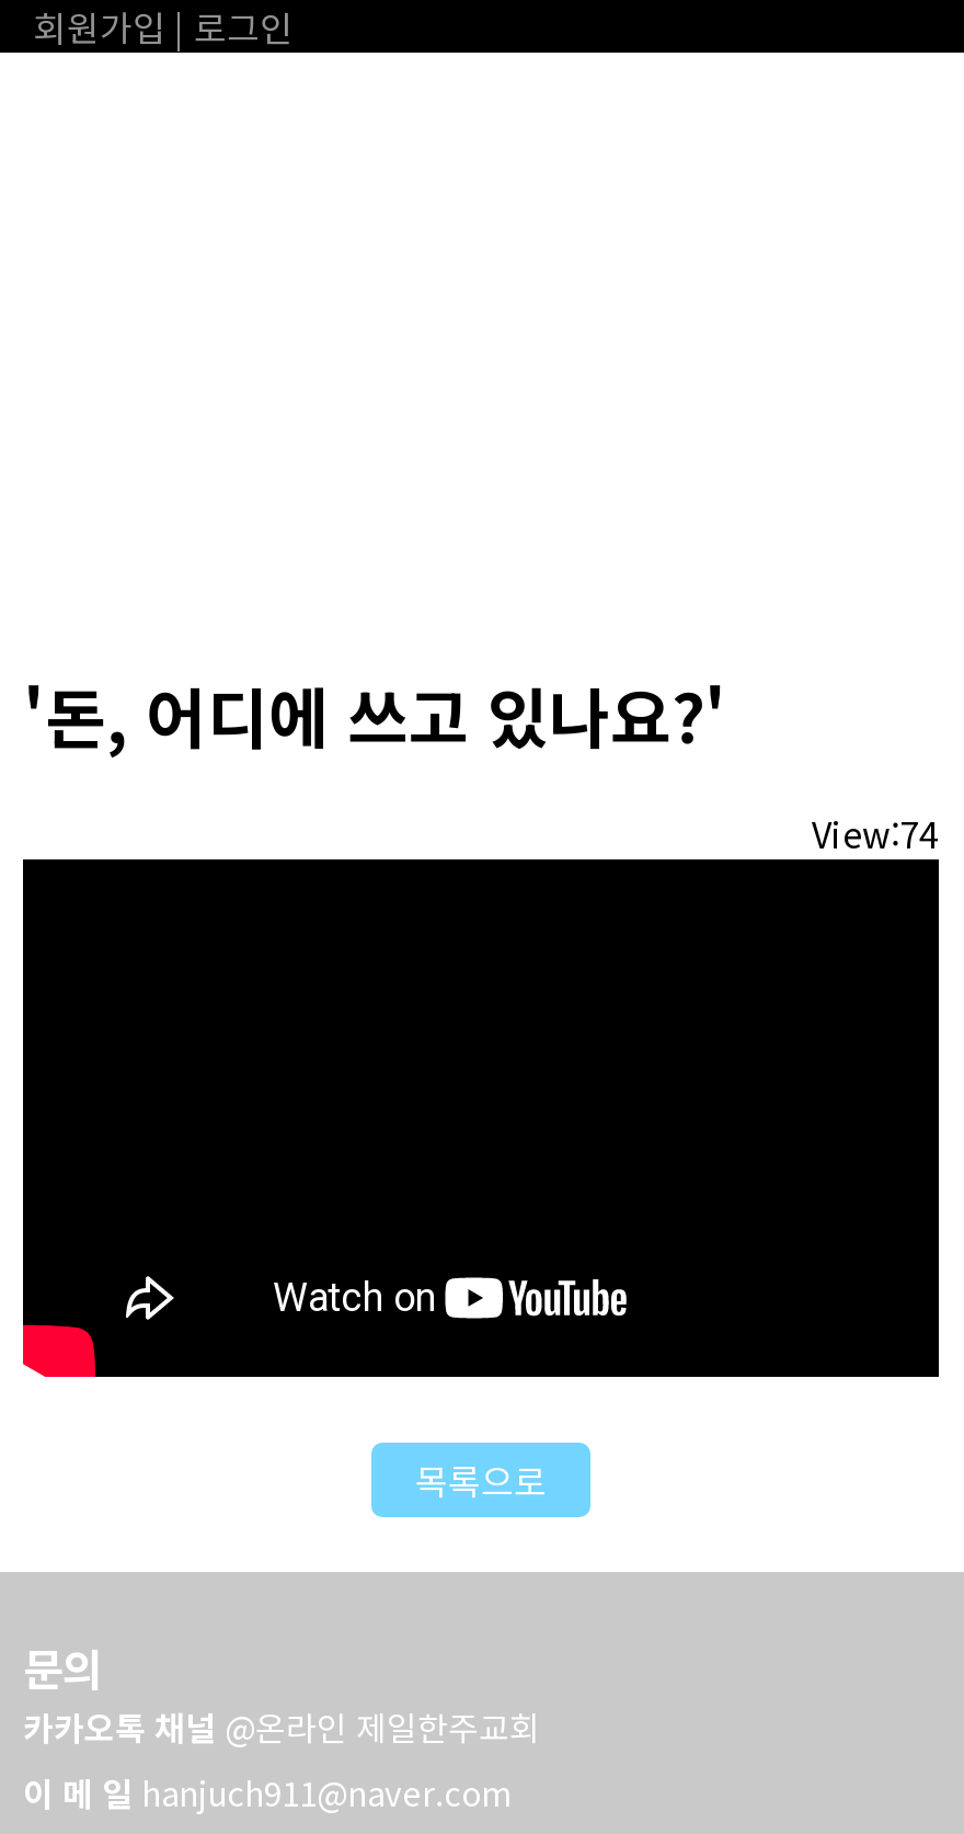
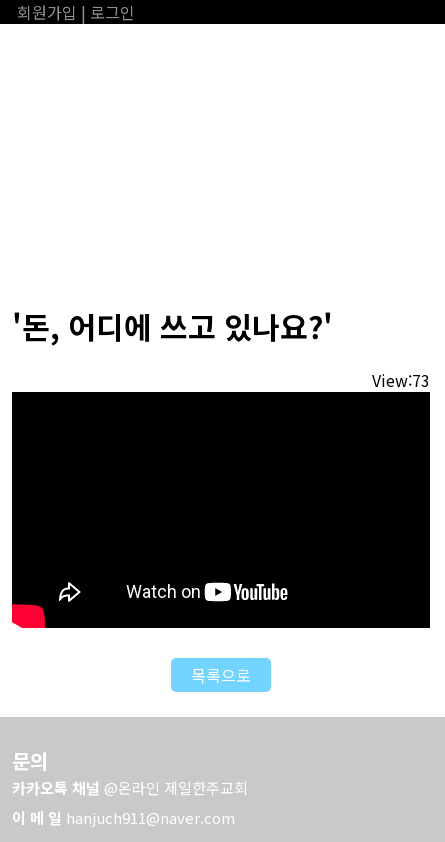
- View:74
+ View:73
